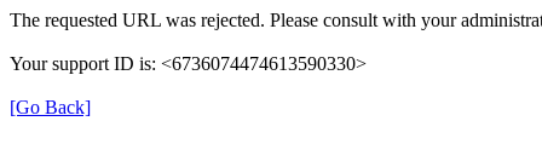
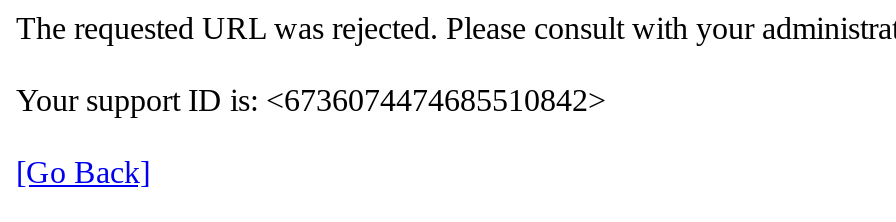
- Your support ID is: <6736074474613590330>
+ Your support ID is: <6736074474685510842>
